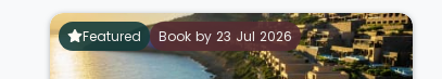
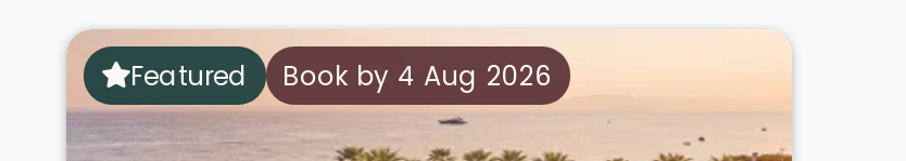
- Featured Book by 23 Jul 2026
+ Featured Book by 4 Aug 2026
